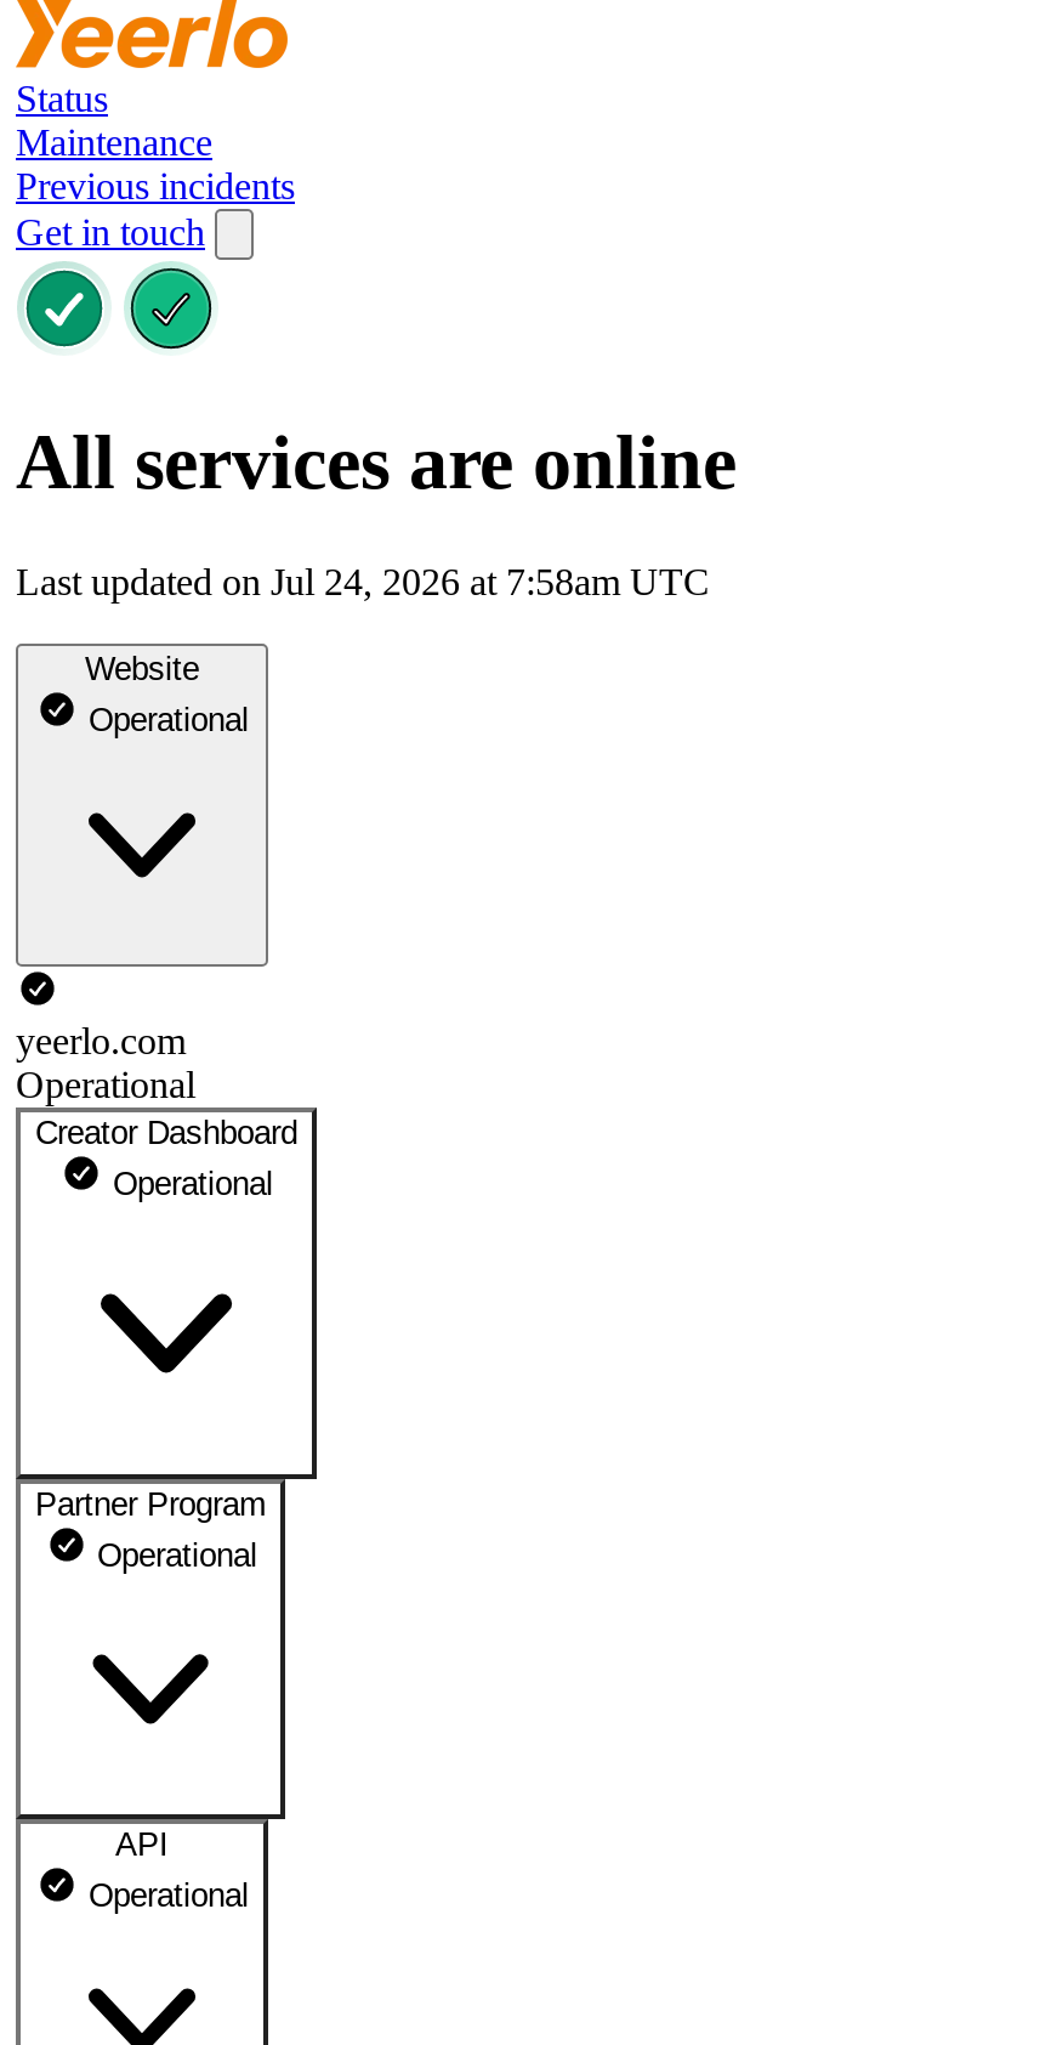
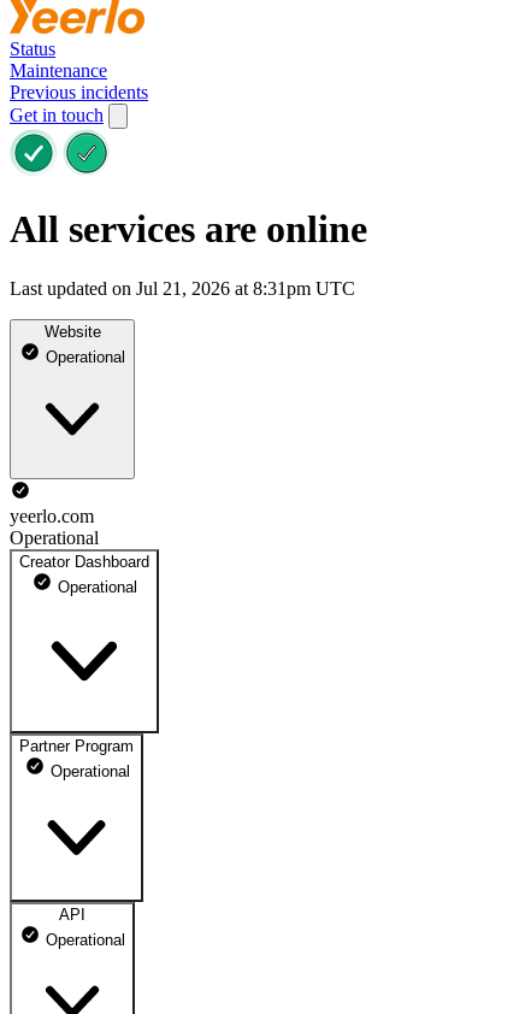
- Last updated on Jul 24, 2026 at 7:58am UTC
+ Last updated on Jul 21, 2026 at 8:31pm UTC
